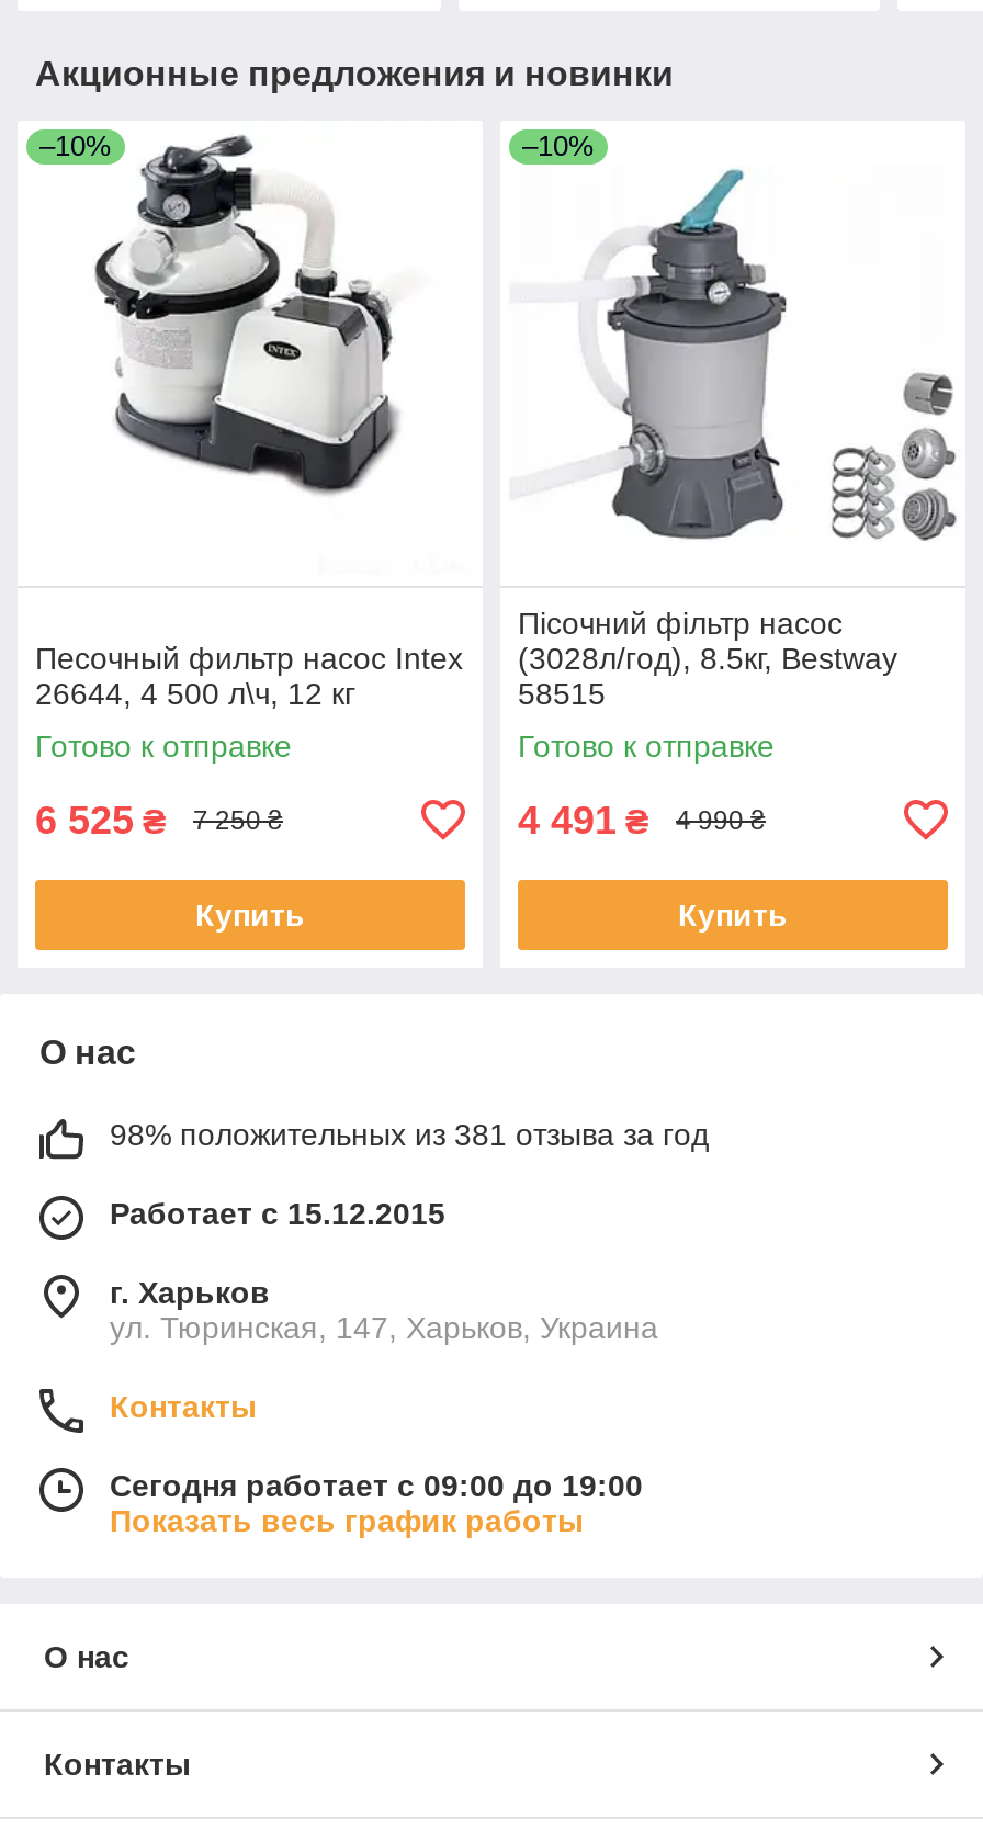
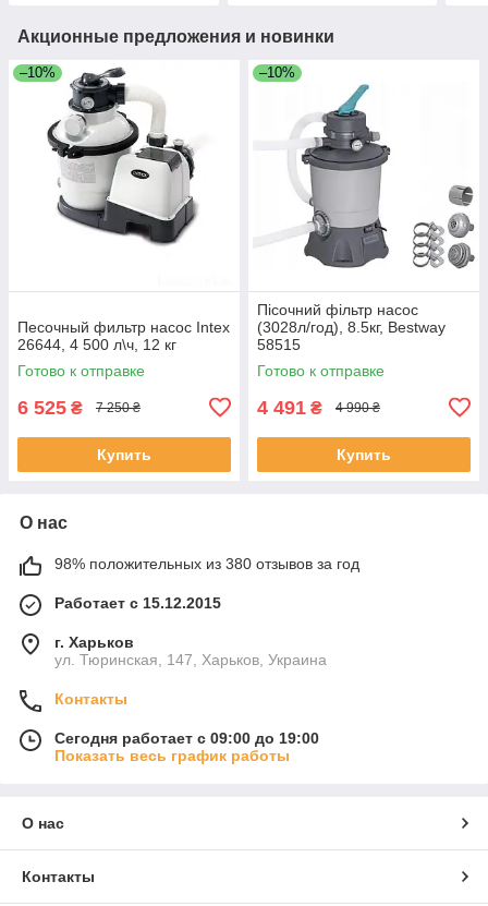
- 98% положительных из 381 отзыва за год
+ 98% положительных из 380 отзывов за год
